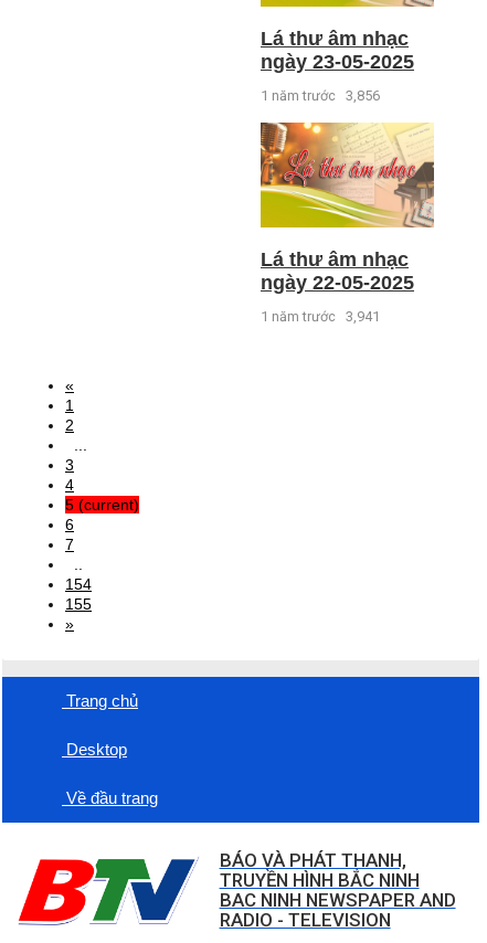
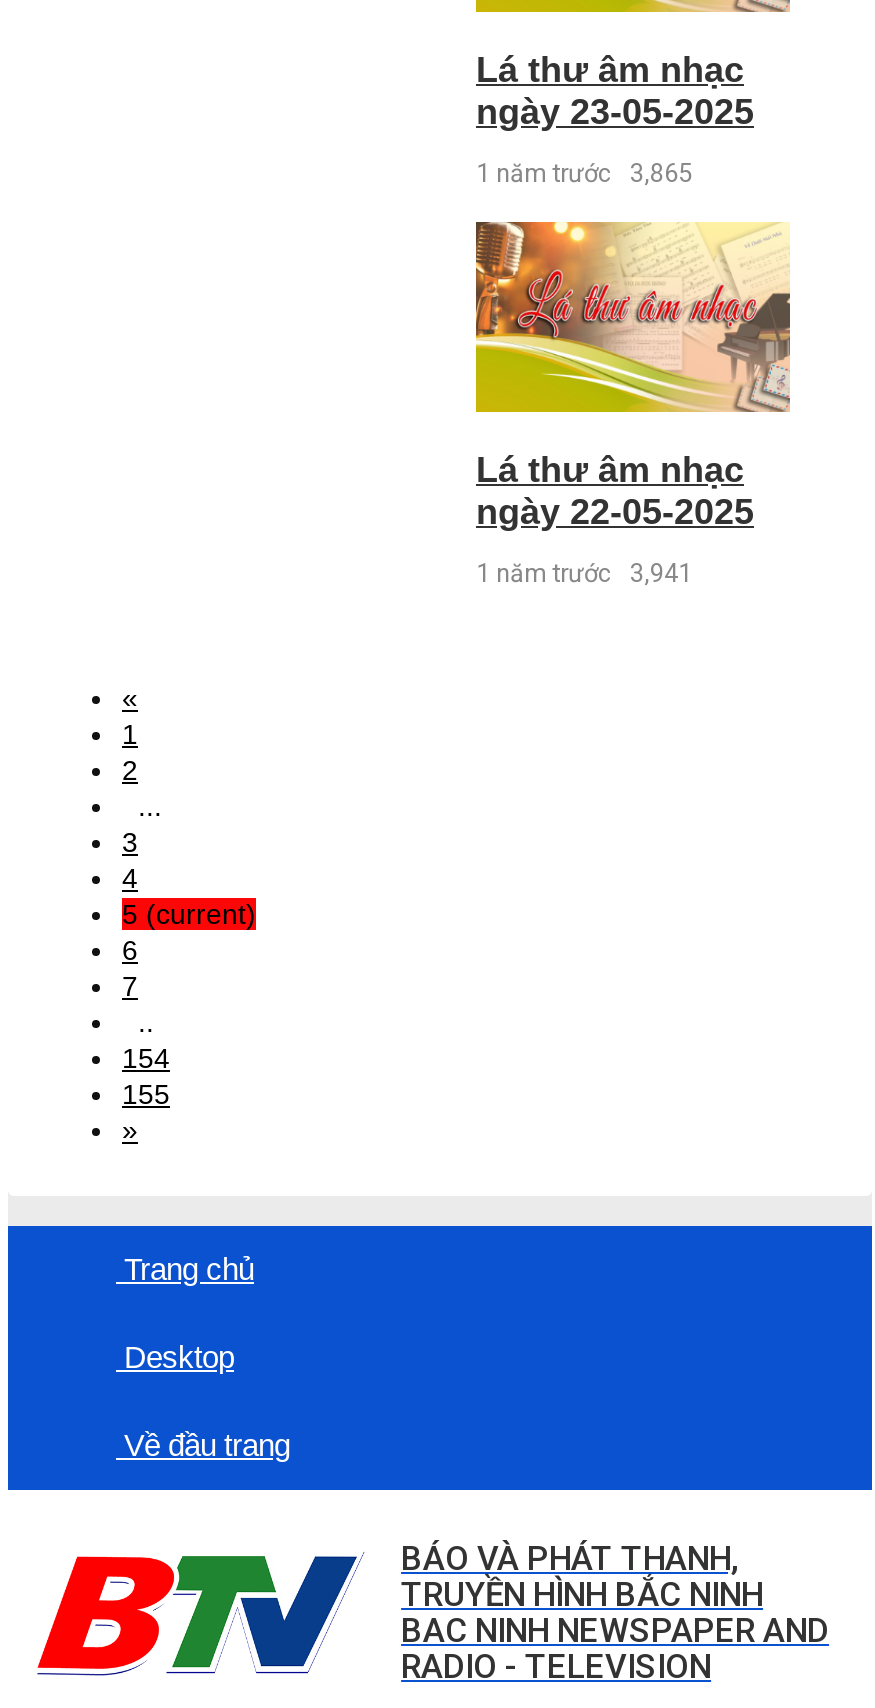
- 1 năm trước 3,856
+ 1 năm trước 3,865
